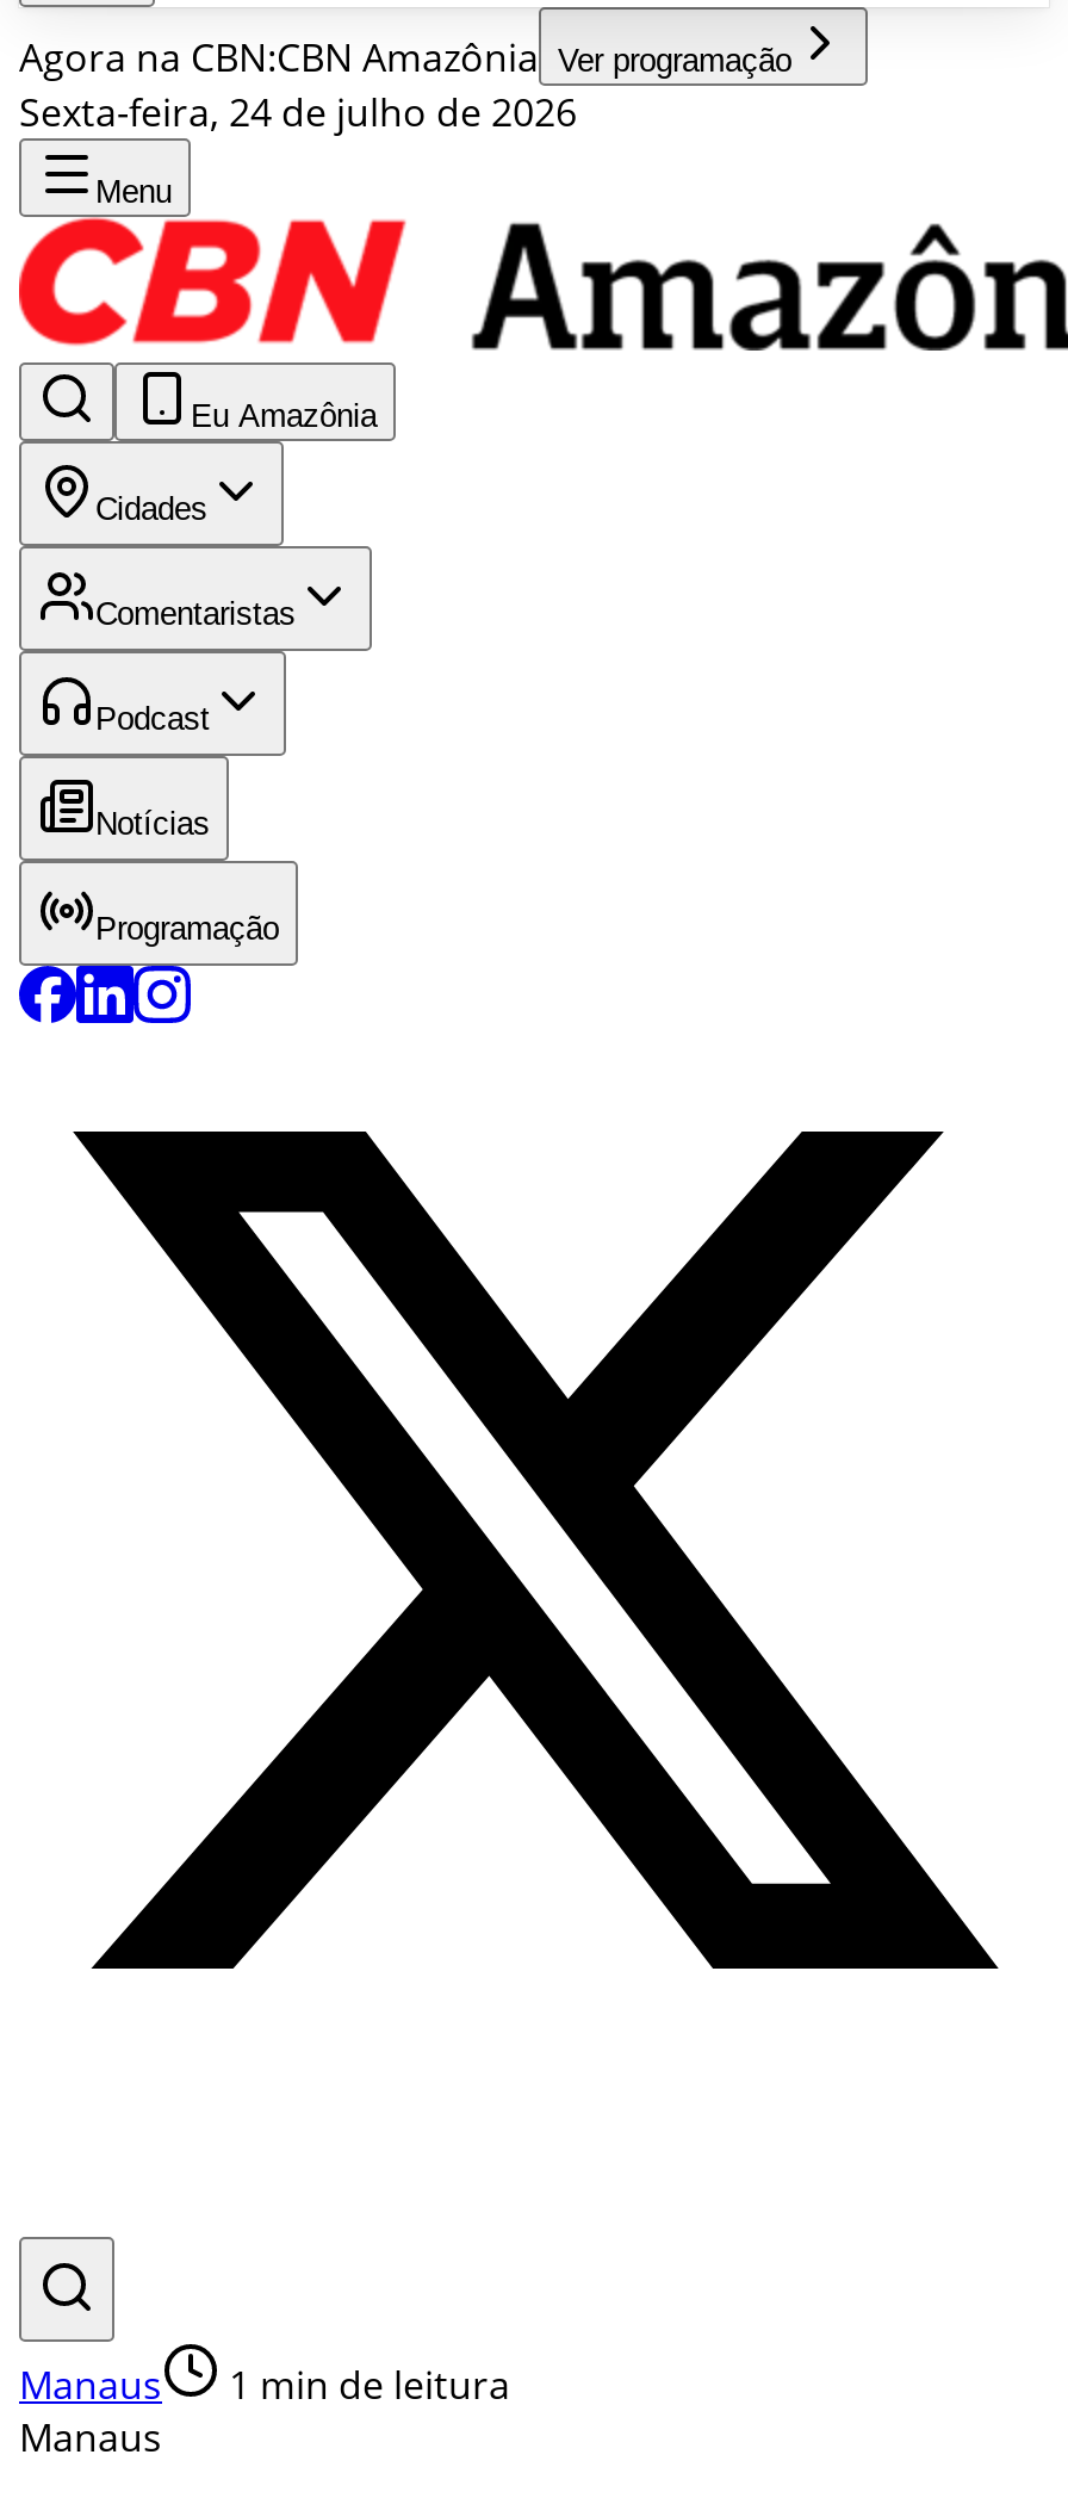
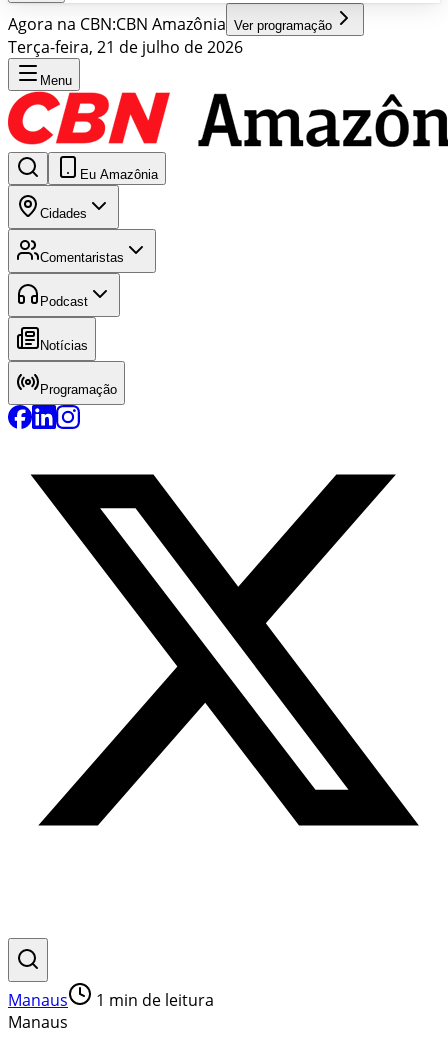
- Sexta-feira, 24 de julho de 2026
+ Terça-feira, 21 de julho de 2026
